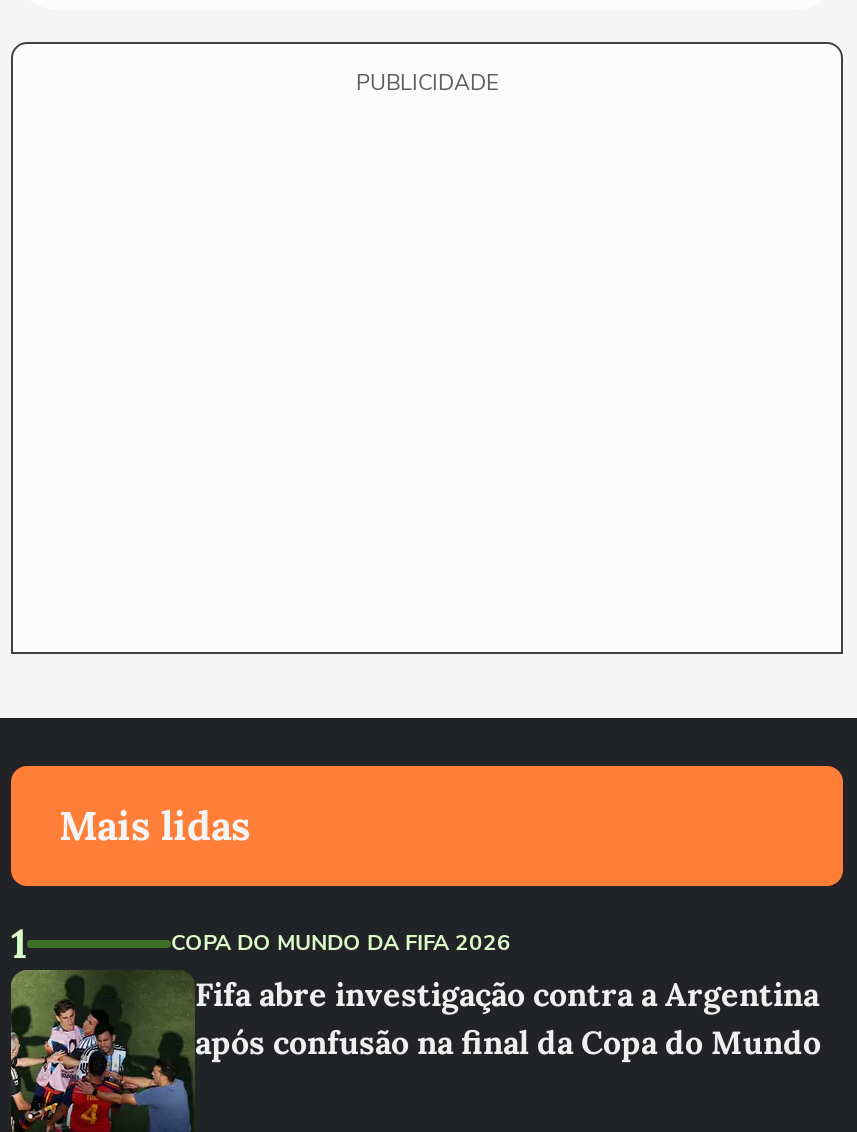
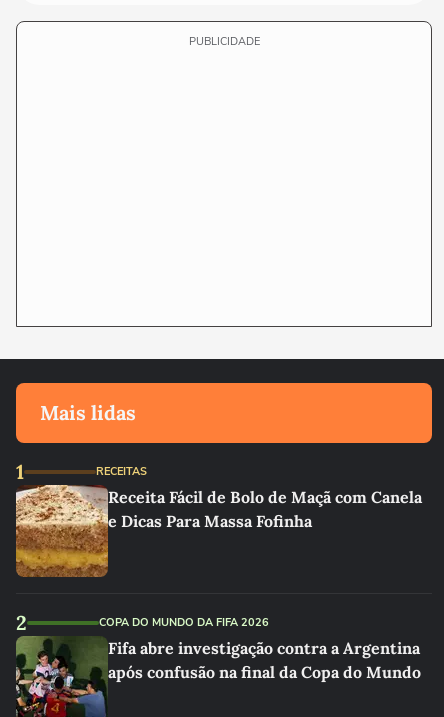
+ [image]
+ RECEITAS
+ Receita Fácil de Bolo de Maçã com Canela
+ e Dicas Para Massa Fofinha

+ 2
